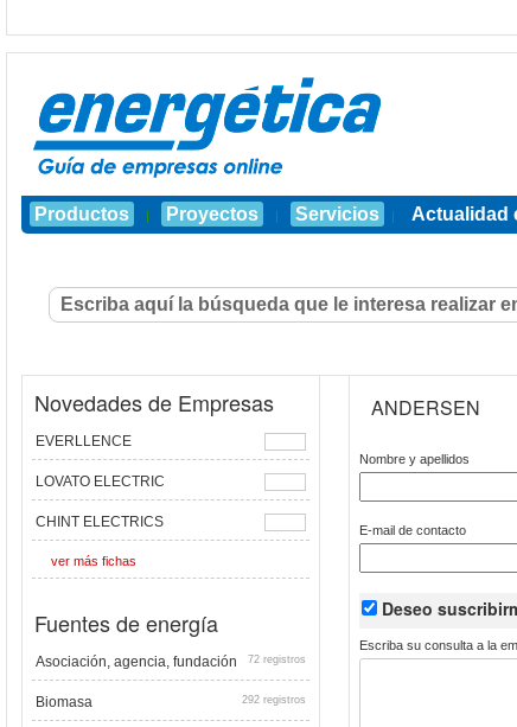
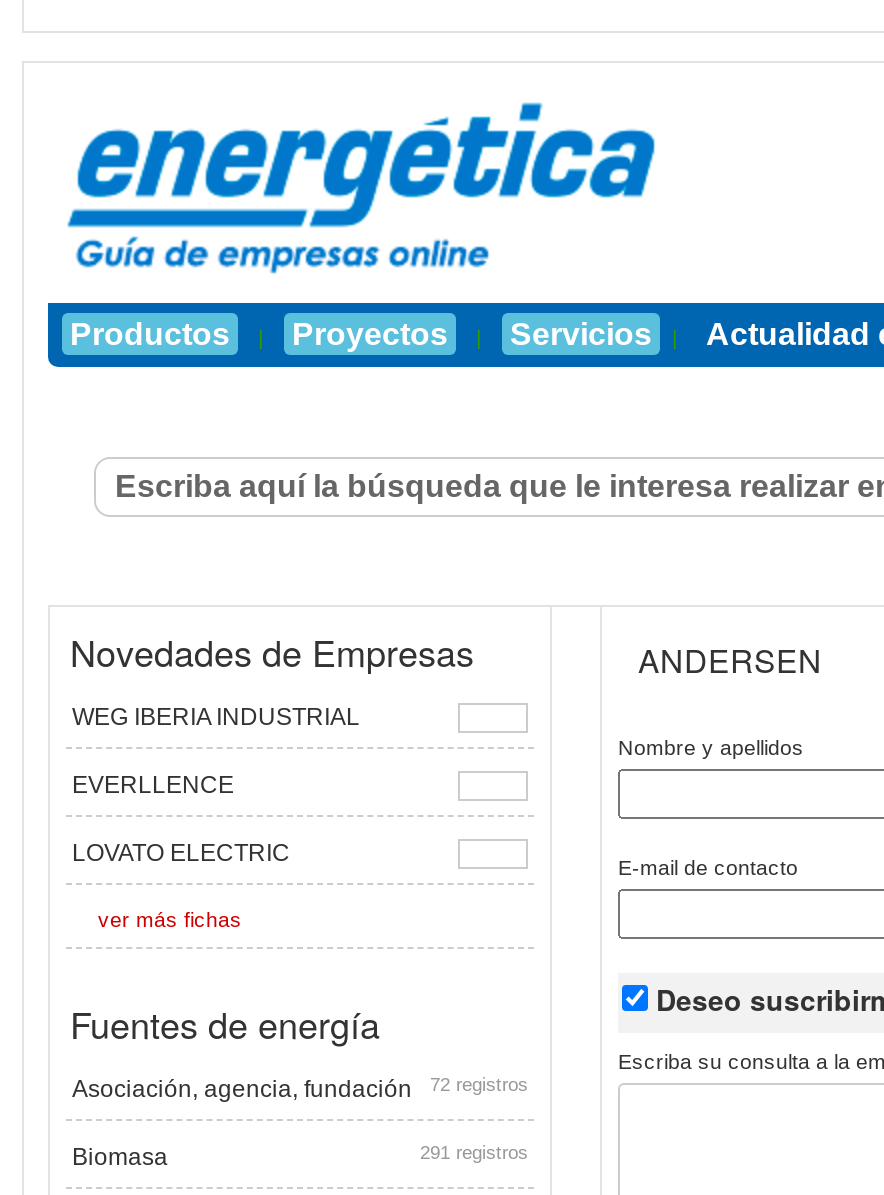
+ WEG IBERIA INDUSTRIAL

moved down: EVERLLENCE | LOVATO ELECTRIC

- CHINT ELECTRICS

- 292 registros
+ 291 registros
